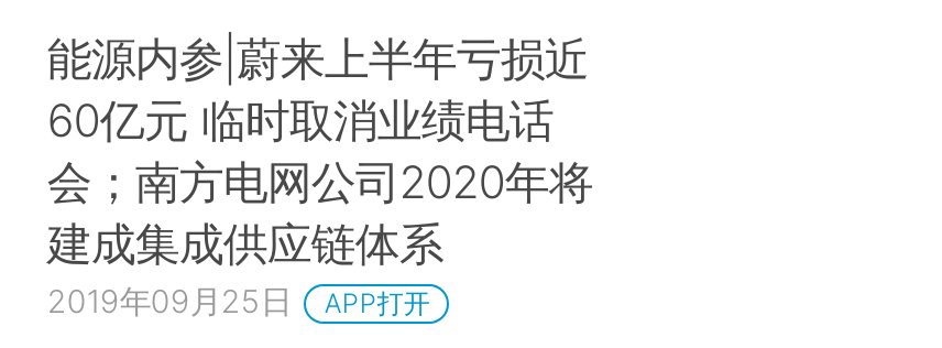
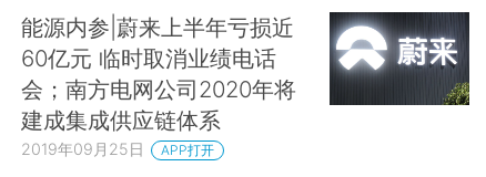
+ [image]
